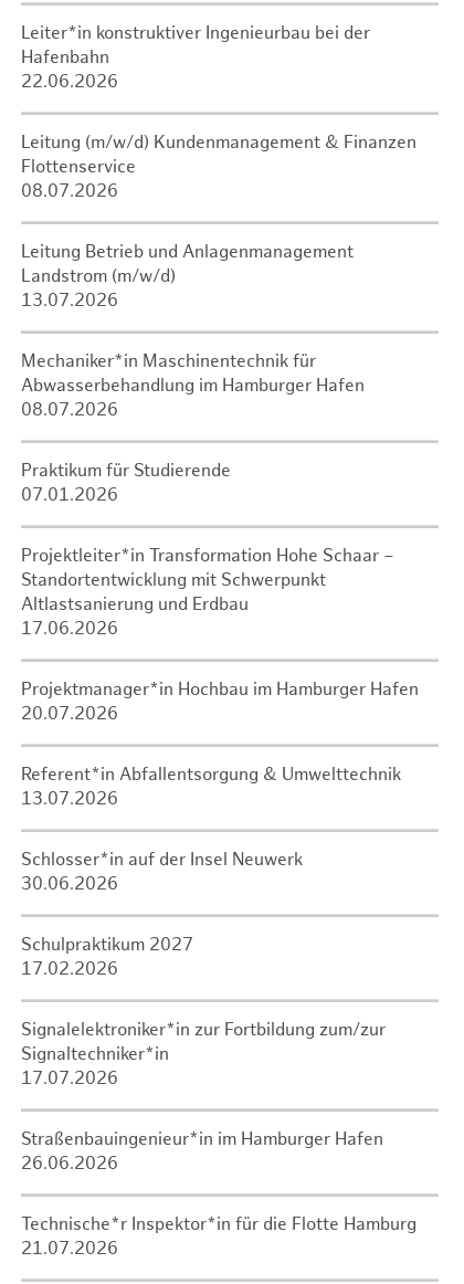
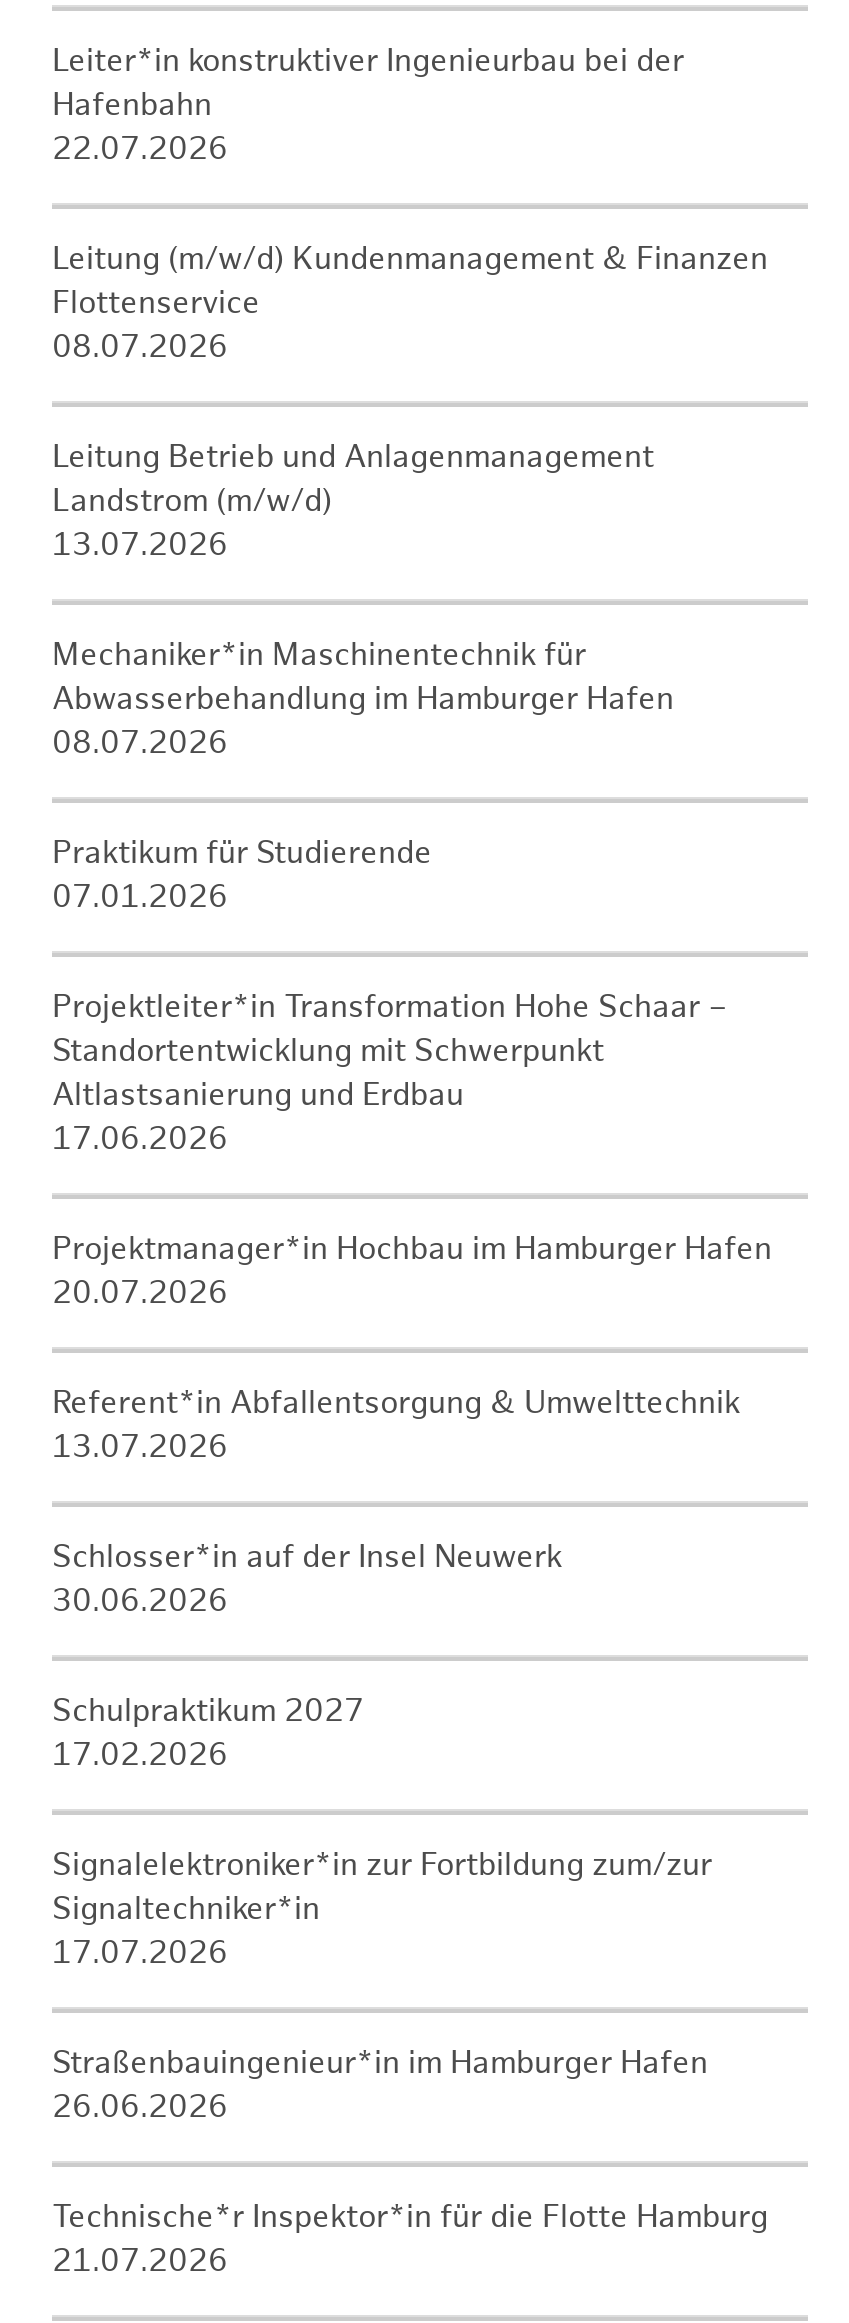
- 22.06.2026
+ 22.07.2026
